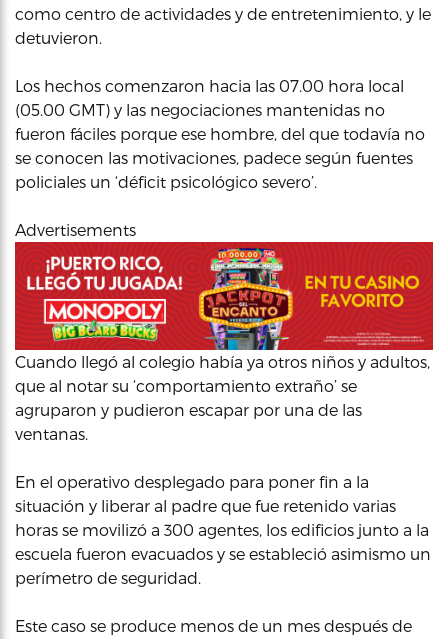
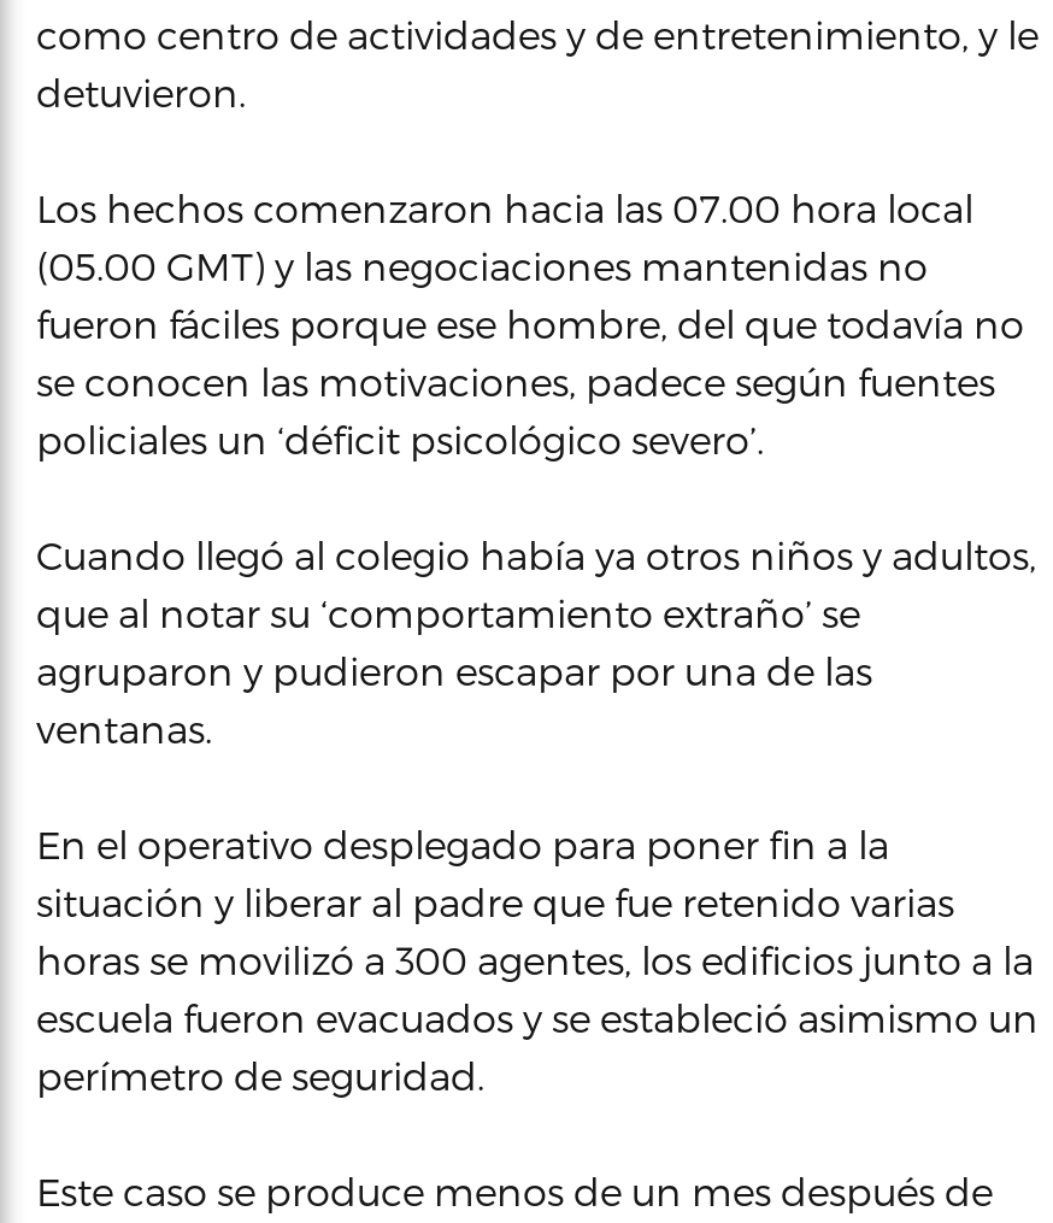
- Advertisements

- [image]
